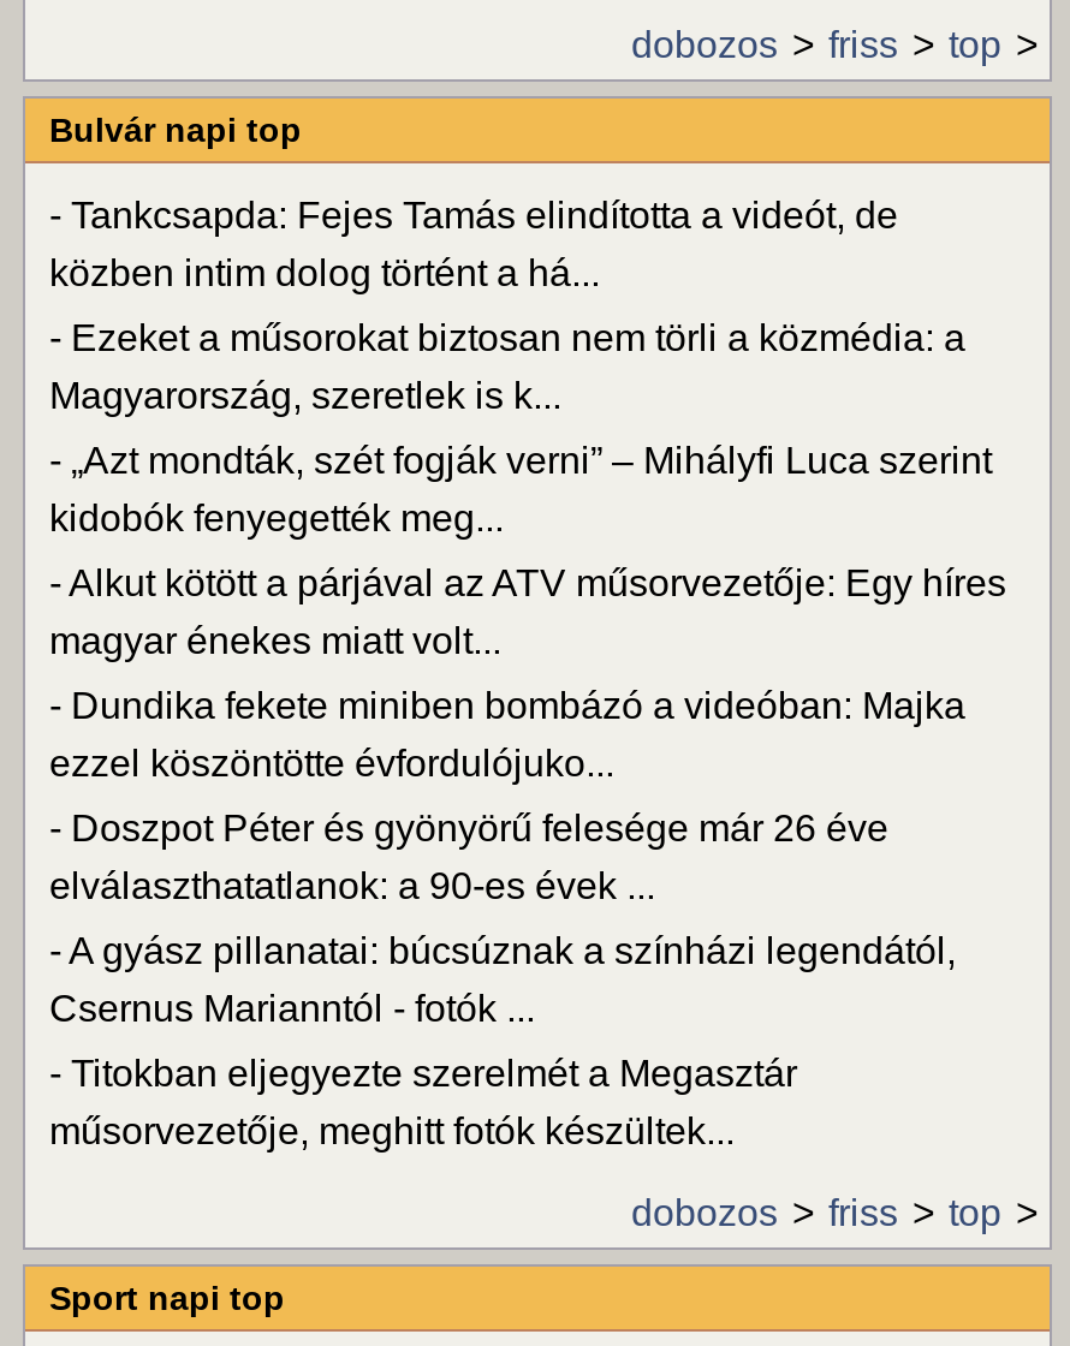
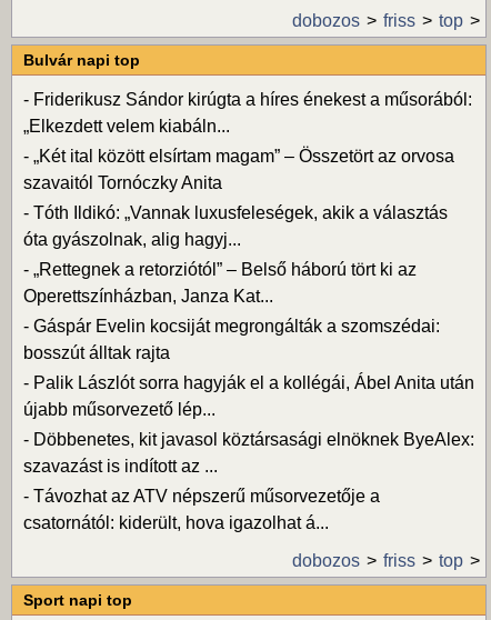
- - Tankcsapda: Fejes Tamás elindította a videót, de
- közben intim dolog történt a há...
+ - Friderikusz Sándor kirúgta a híres énekest a műsorából:
+ „Elkezdett velem kiabáln...

- - Ezeket a műsorokat biztosan nem törli a közmédia: a
- Magyarország, szeretlek is k...
+ - „Két ital között elsírtam magam” – Összetört az orvosa
+ szavaitól Tornóczky Anita

- - „Azt mondták, szét fogják verni” – Mihályfi Luca szerint
- kidobók fenyegették meg...
+ - Tóth Ildikó: „Vannak luxusfeleségek, akik a választás
+ óta gyászolnak, alig hagyj...

- - Alkut kötött a párjával az ATV műsorvezetője: Egy híres
- magyar énekes miatt volt...
+ - „Rettegnek a retorziótól” – Belső háború tört ki az
+ Operettszínházban, Janza Kat...

- - Dundika fekete miniben bombázó a videóban: Majka
- ezzel köszöntötte évfordulójuko...
+ - Gáspár Evelin kocsiját megrongálták a szomszédai:
+ bosszút álltak rajta

- - Doszpot Péter és gyönyörű felesége már 26 éve
- elválaszthatatlanok: a 90-es évek ...
+ - Palik Lászlót sorra hagyják el a kollégái, Ábel Anita után
+ újabb műsorvezető lép...

- - A gyász pillanatai: búcsúznak a színházi legendától,
- Csernus Marianntól - fotók ...
+ - Döbbenetes, kit javasol köztársasági elnöknek ByeAlex:
+ szavazást is indított az ...

- - Titokban eljegyezte szerelmét a Megasztár
- műsorvezetője, meghitt fotók készültek...
+ - Távozhat az ATV népszerű műsorvezetője a
+ csatornától: kiderült, hova igazolhat á...
